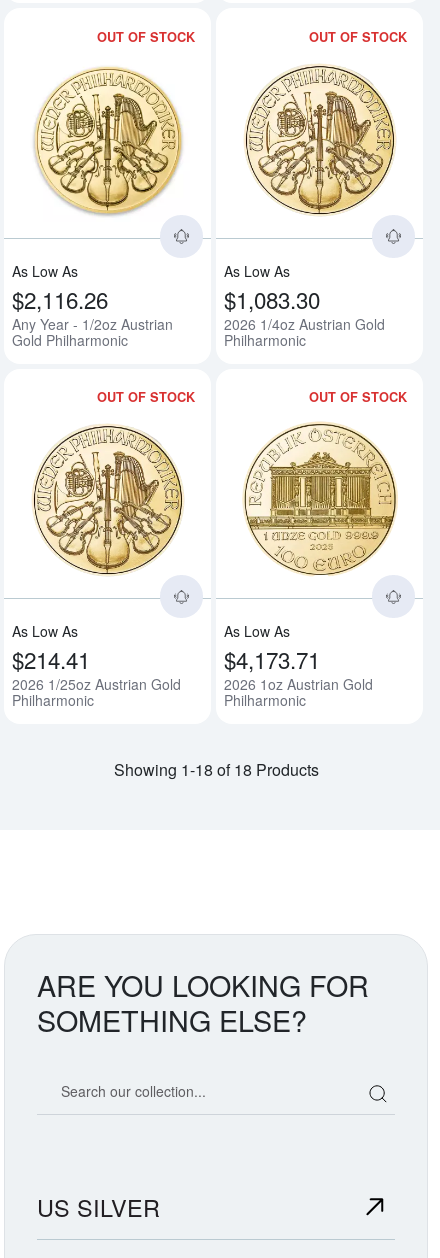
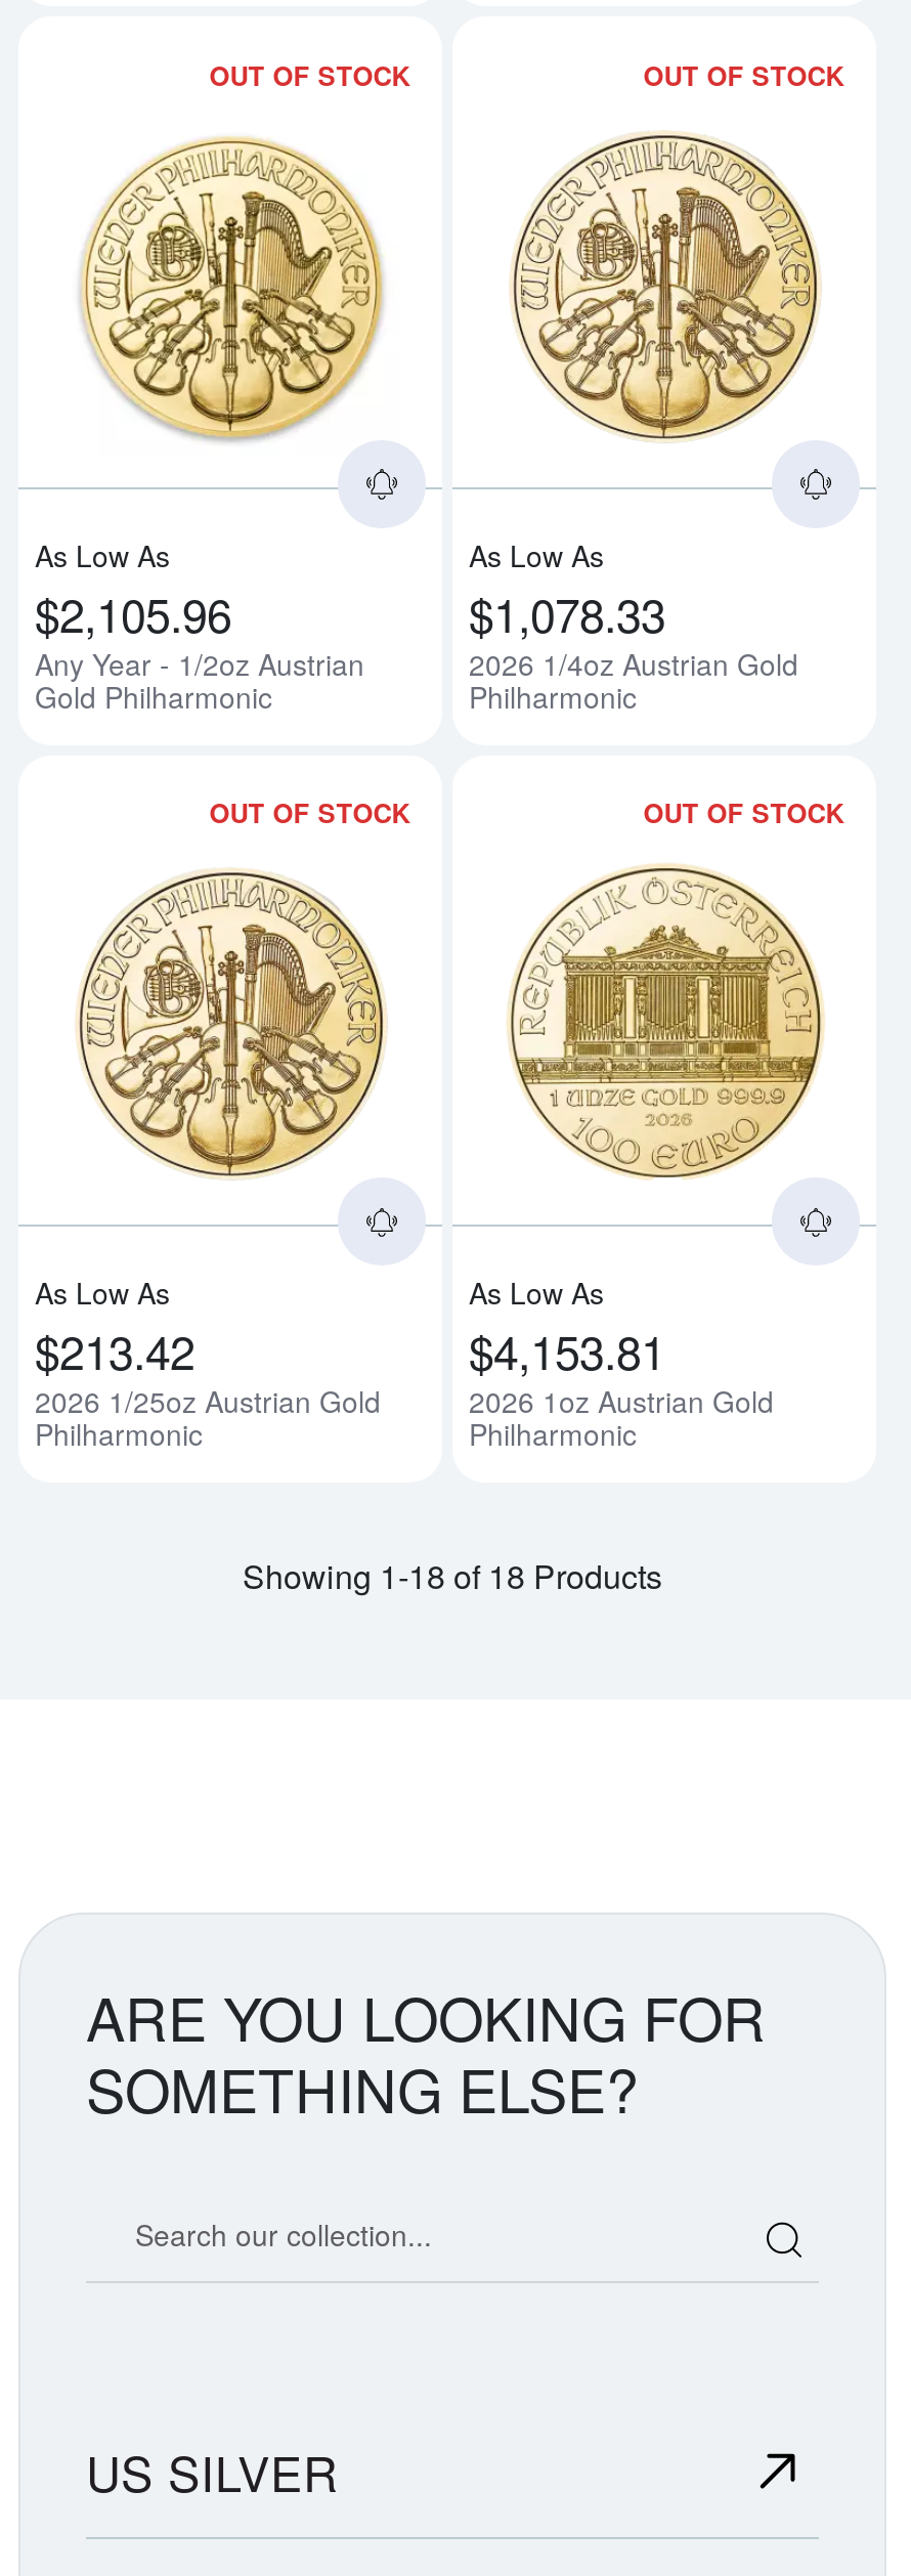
- $2,116.26
+ $2,105.96

- $1,083.30
+ $1,078.33

- $214.41
+ $213.42

- $4,173.71
+ $4,153.81
